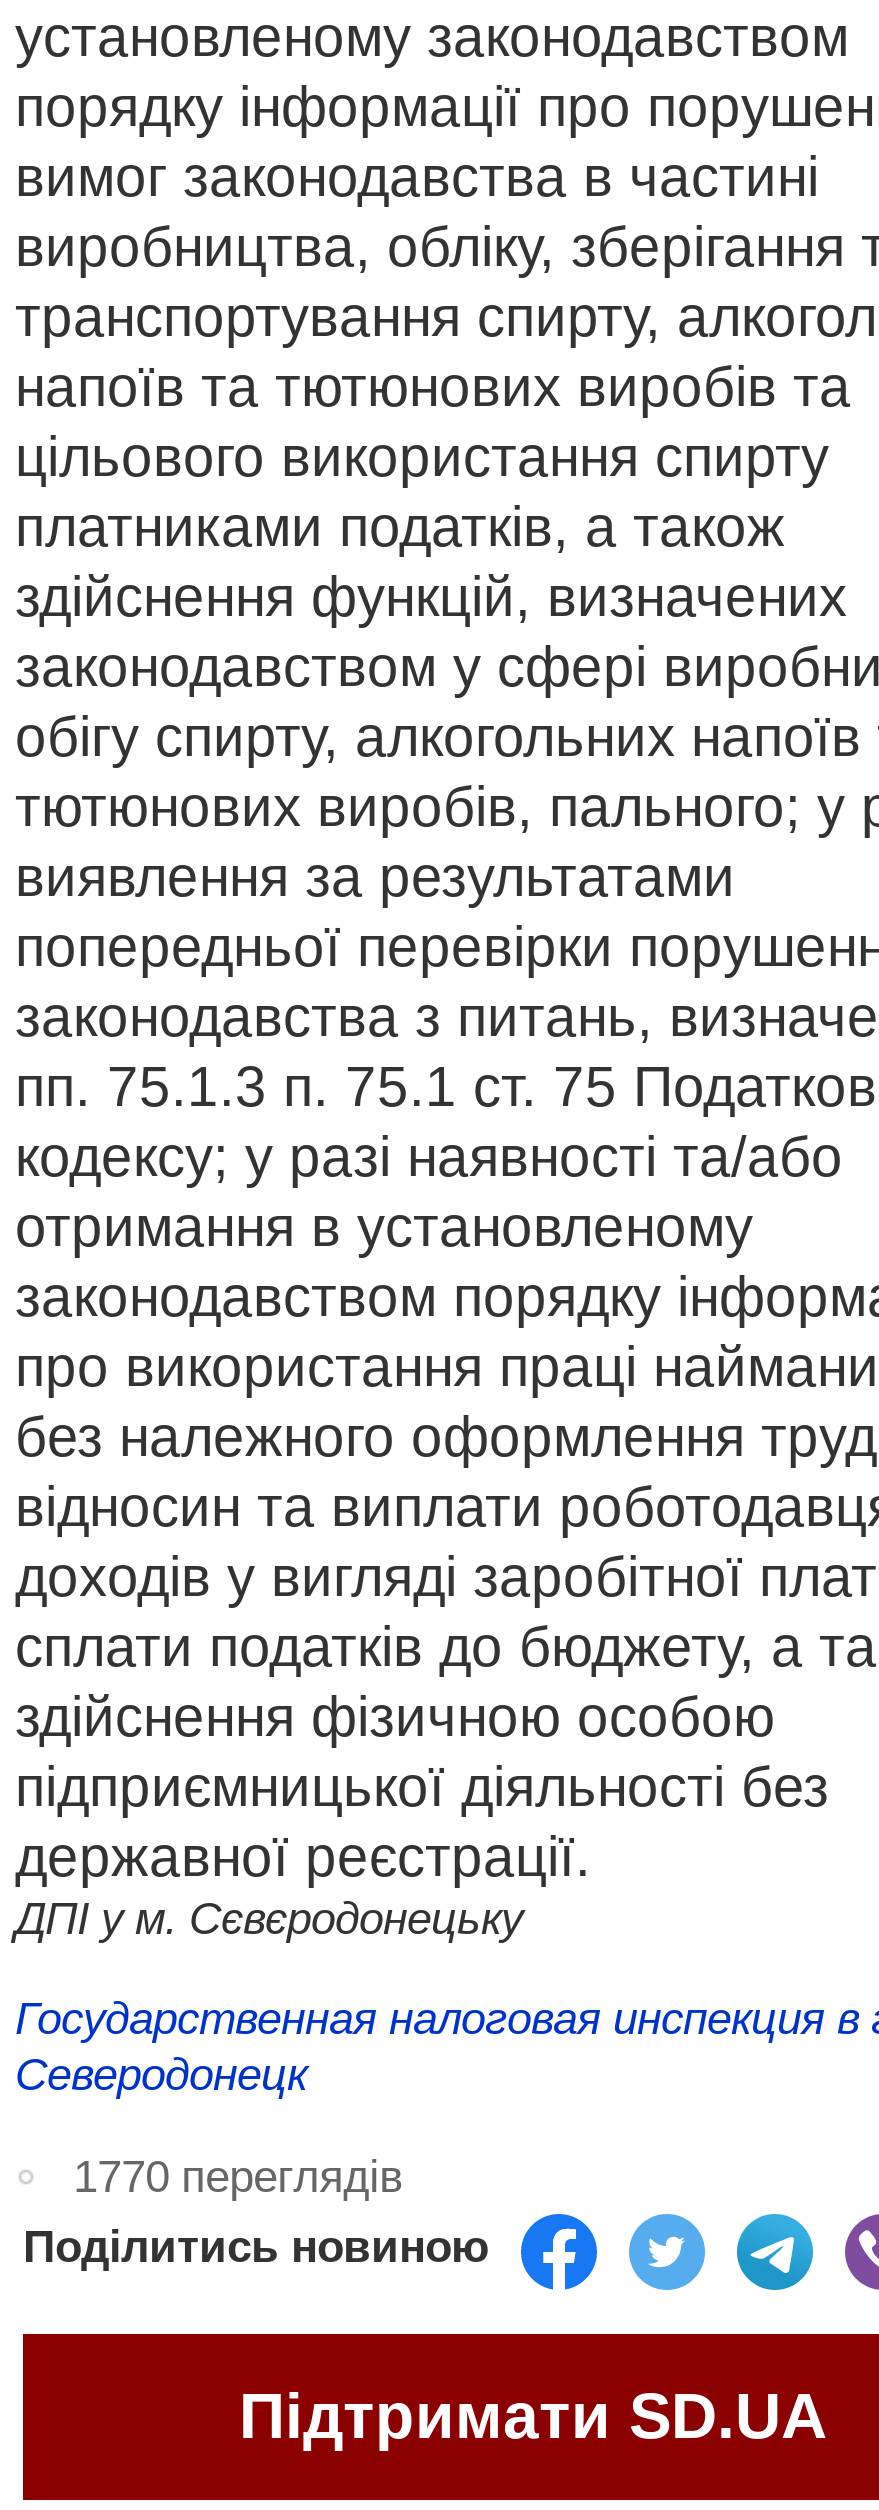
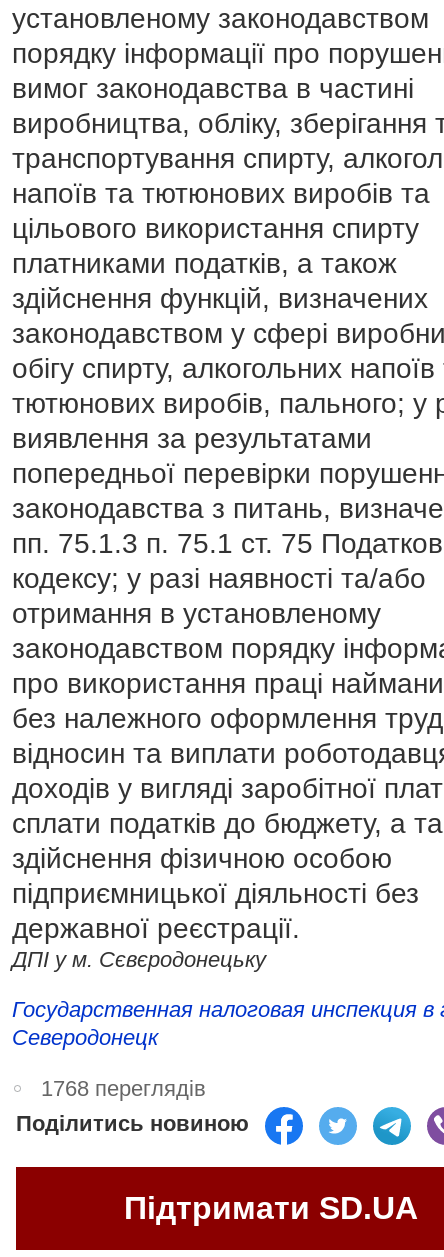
- 1770 переглядів
+ 1768 переглядів
